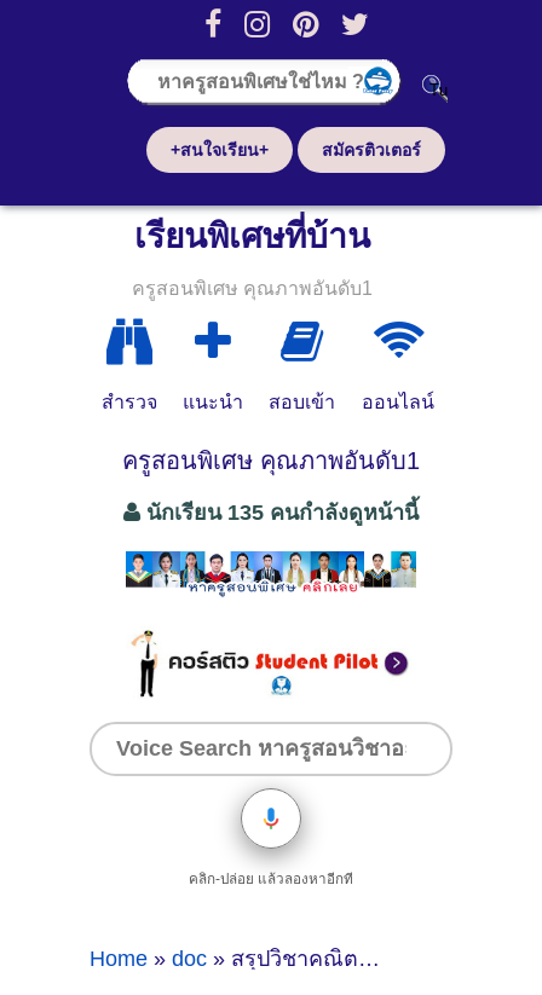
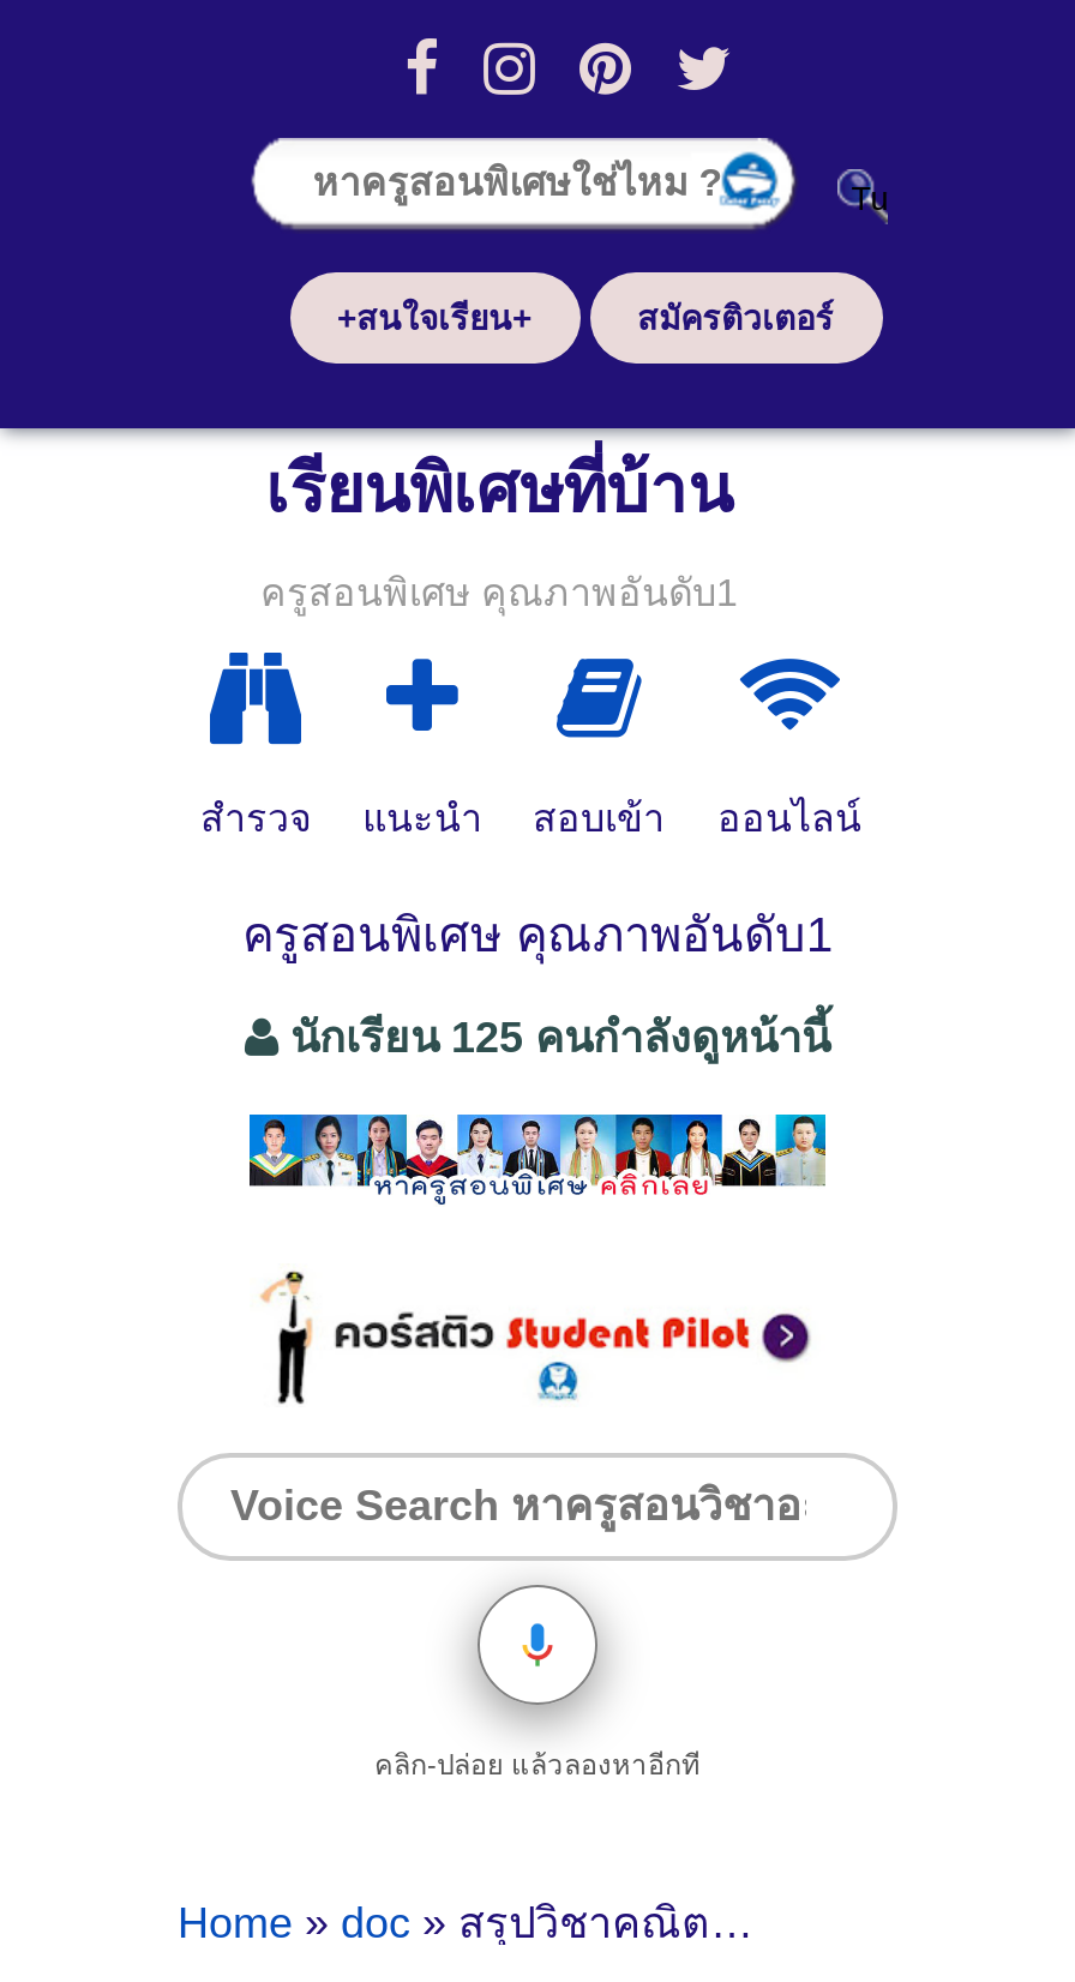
- นักเรียน 135 คนกำลังดูหน้านี้
+ นักเรียน 125 คนกำลังดูหน้านี้
